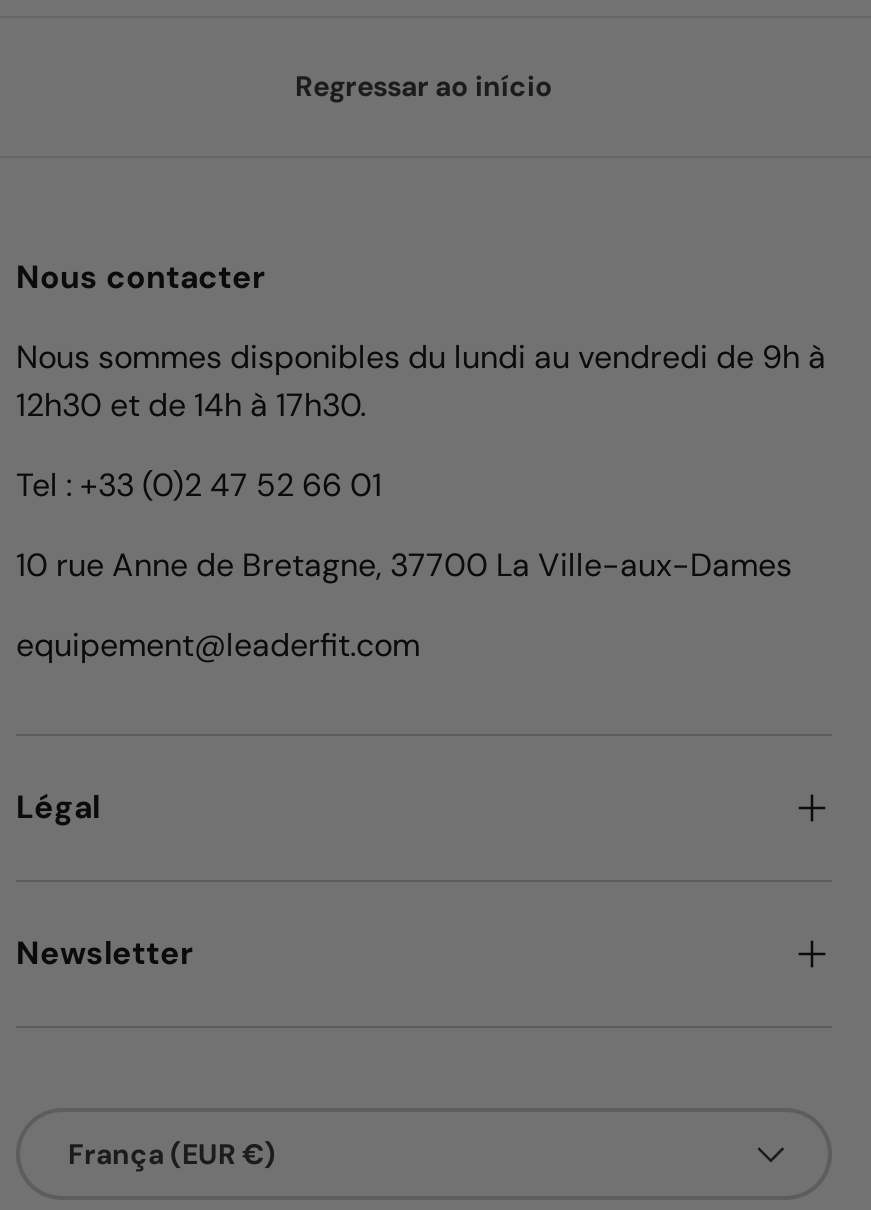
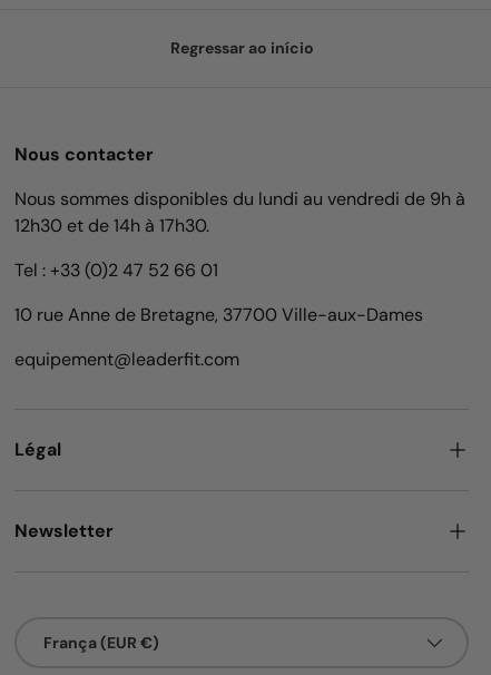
- 10 rue Anne de Bretagne, 37700 La Ville-aux-Dames
+ 10 rue Anne de Bretagne, 37700 Ville-aux-Dames
